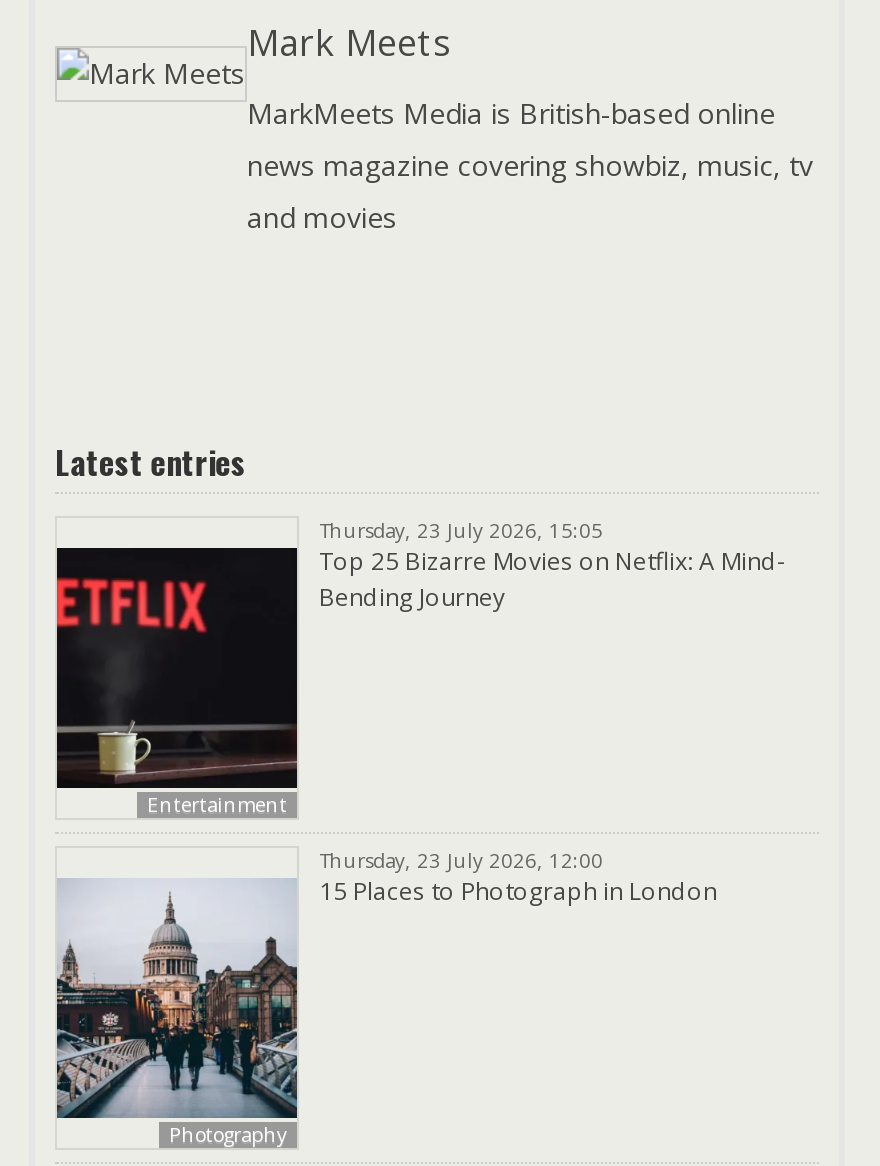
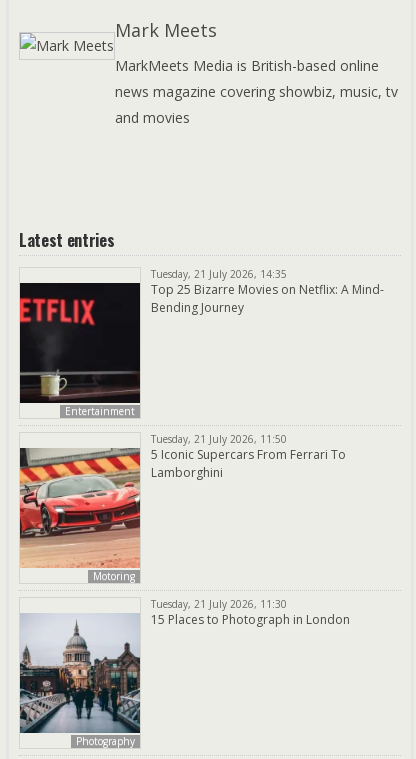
- Thursday, 23 July 2026, 15:05
+ Tuesday, 21 July 2026, 14:35

+ [image]
+ Motoring

+ Tuesday, 21 July 2026, 11:50
+ 5 Iconic Supercars From Ferrari To
+ Lamborghini

- Thursday, 23 July 2026, 12:00
+ Tuesday, 21 July 2026, 11:30
